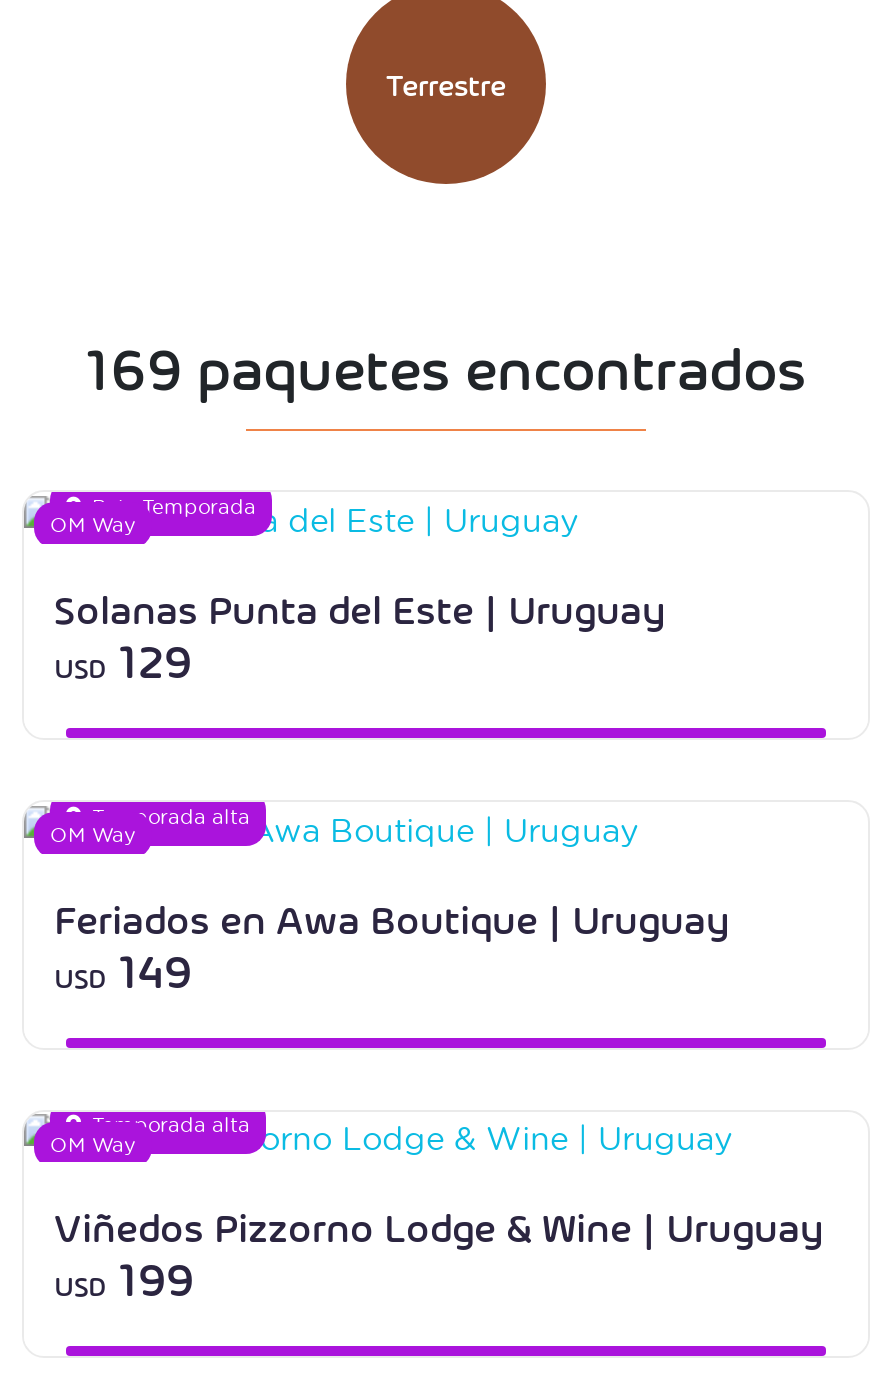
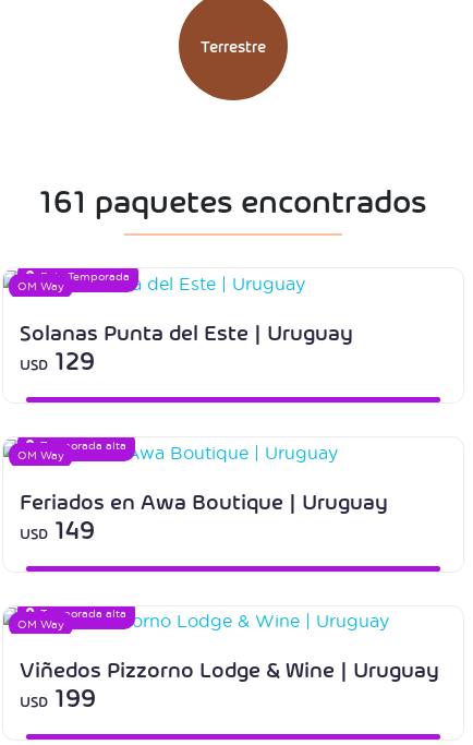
- 169 paquetes encontrados
+ 161 paquetes encontrados
